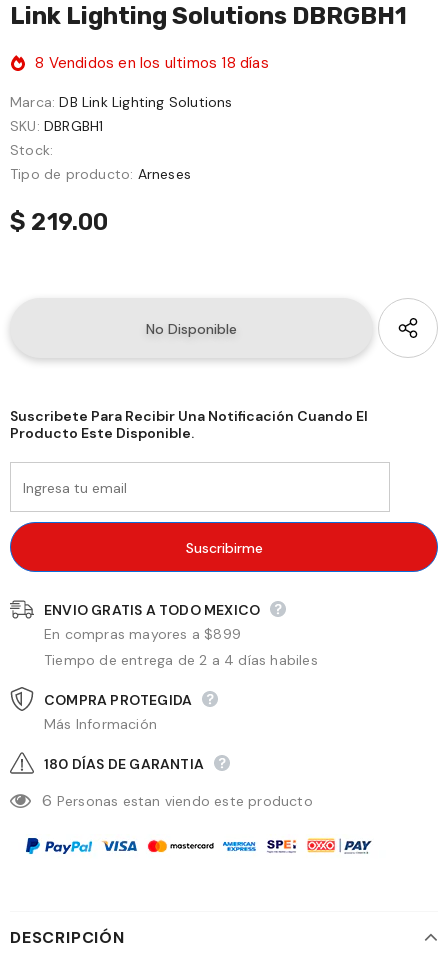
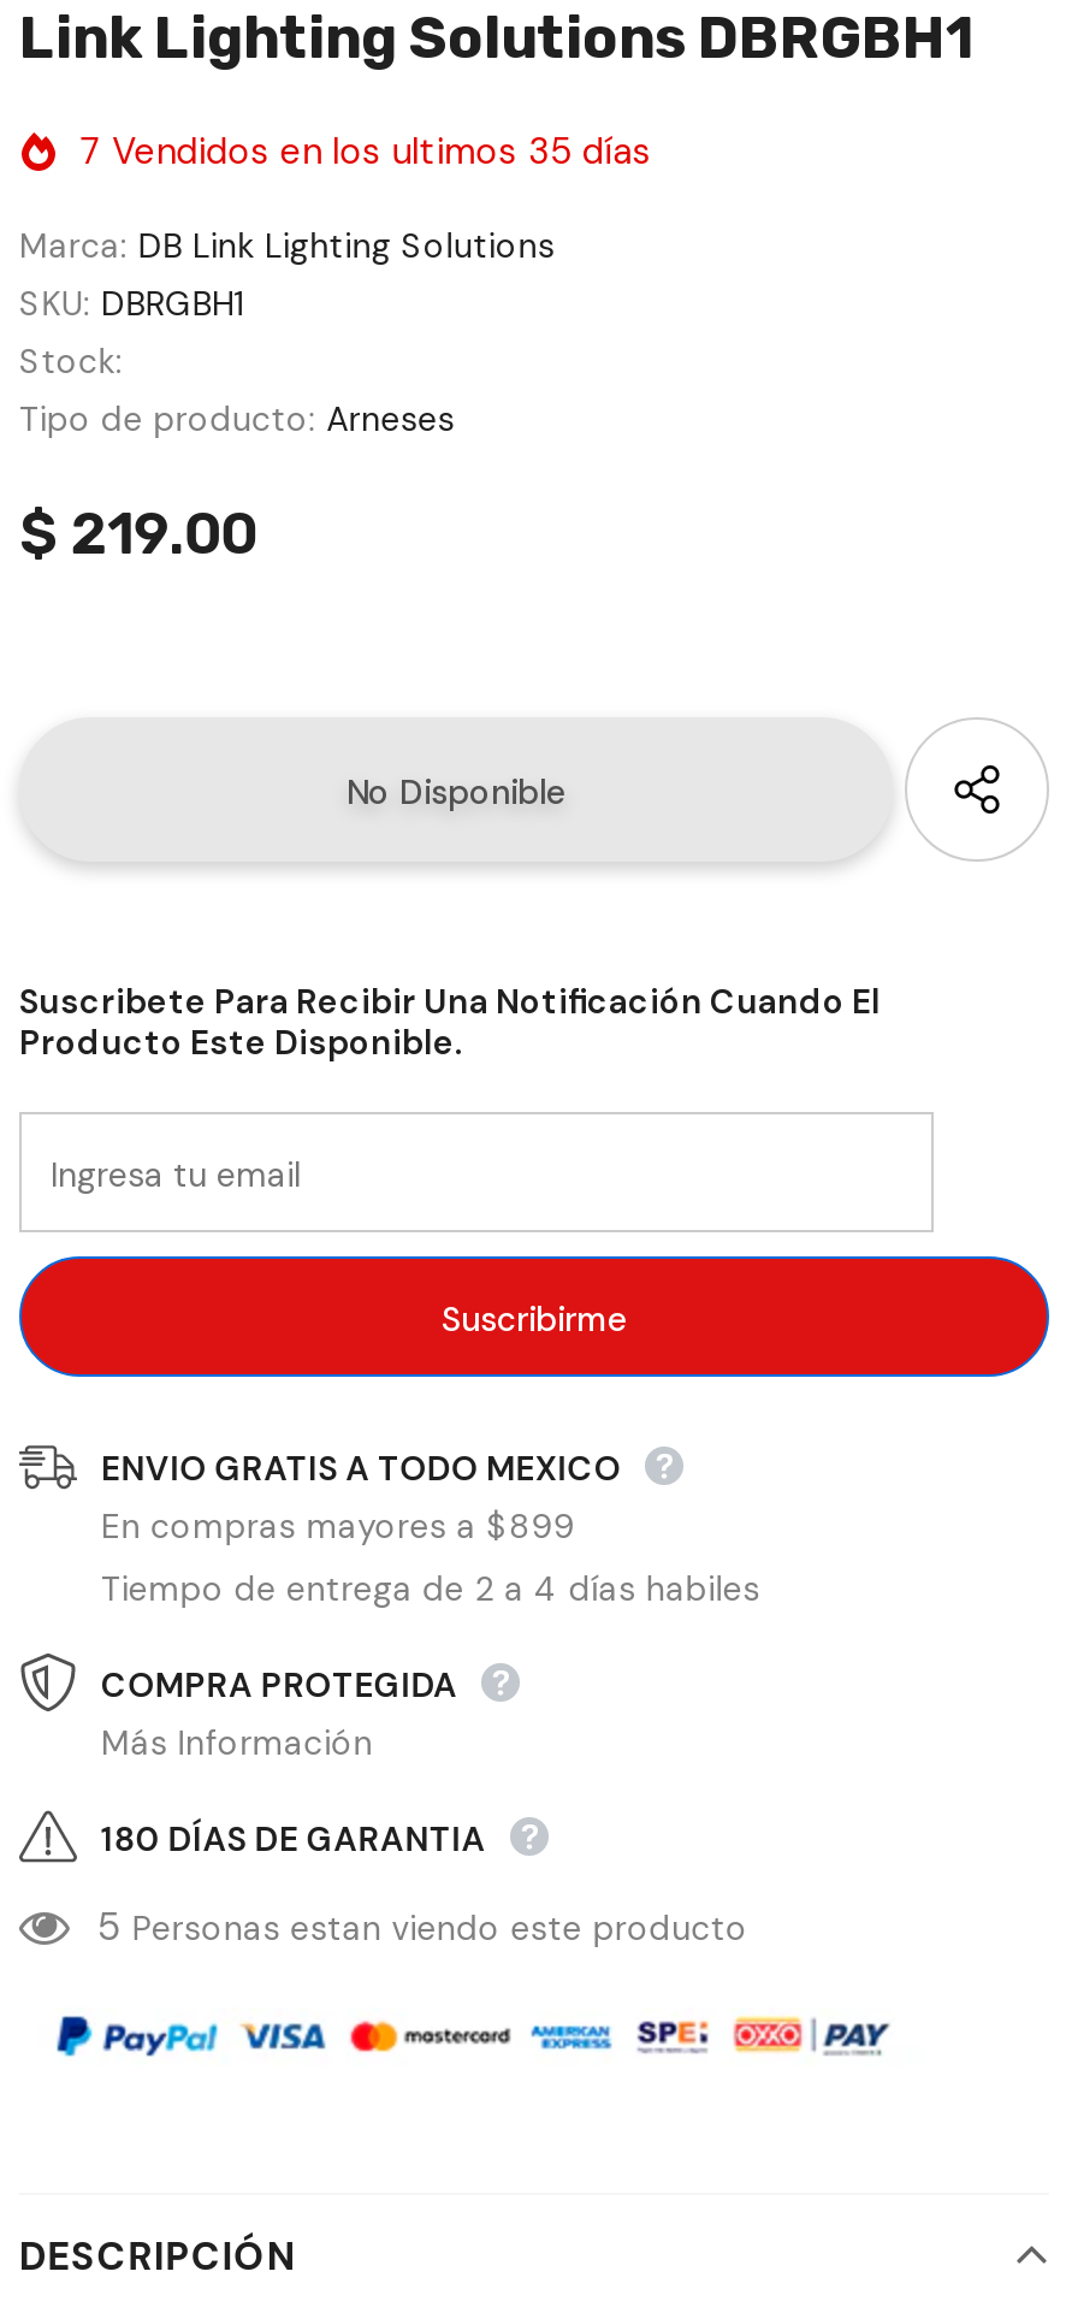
- 8 Vendidos en los ultimos 18 días
+ 7 Vendidos en los ultimos 35 días

- 6 Personas estan viendo este producto
+ 5 Personas estan viendo este producto
